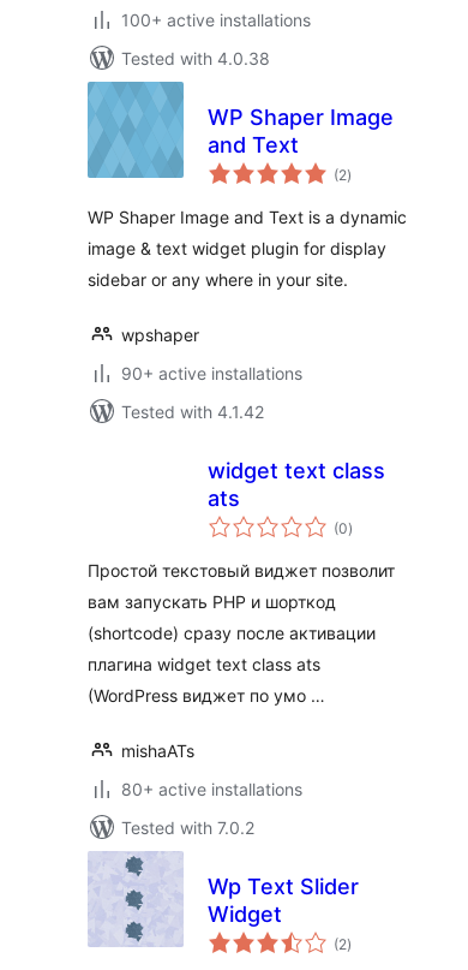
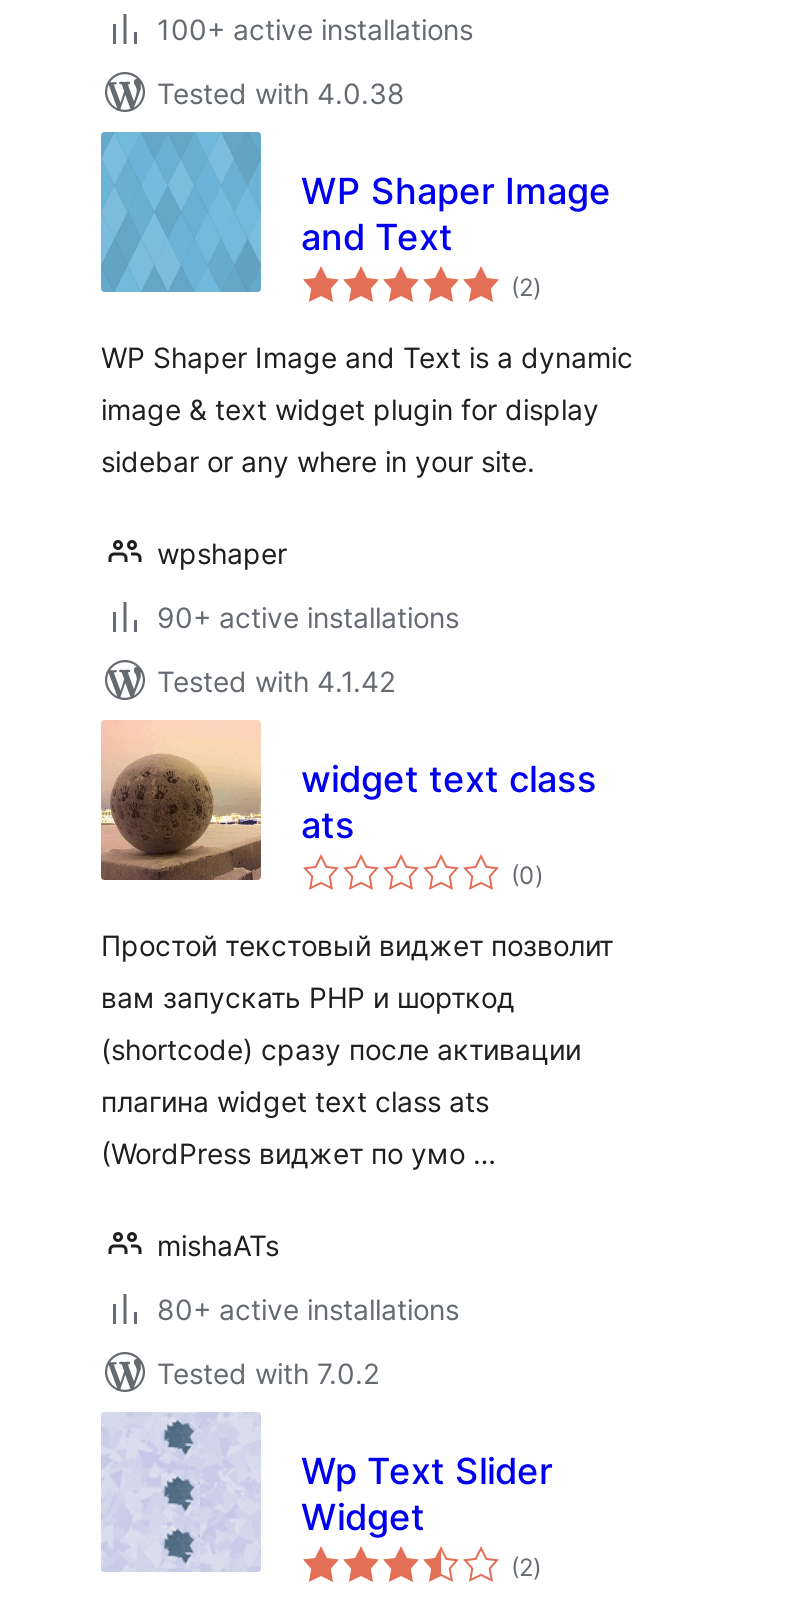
+ [image]
